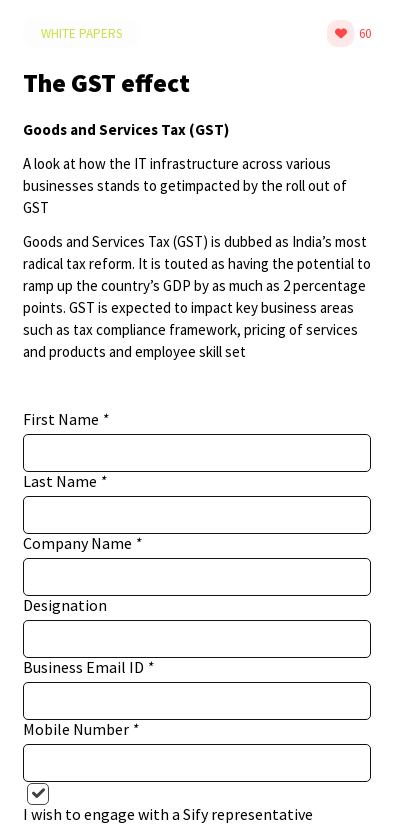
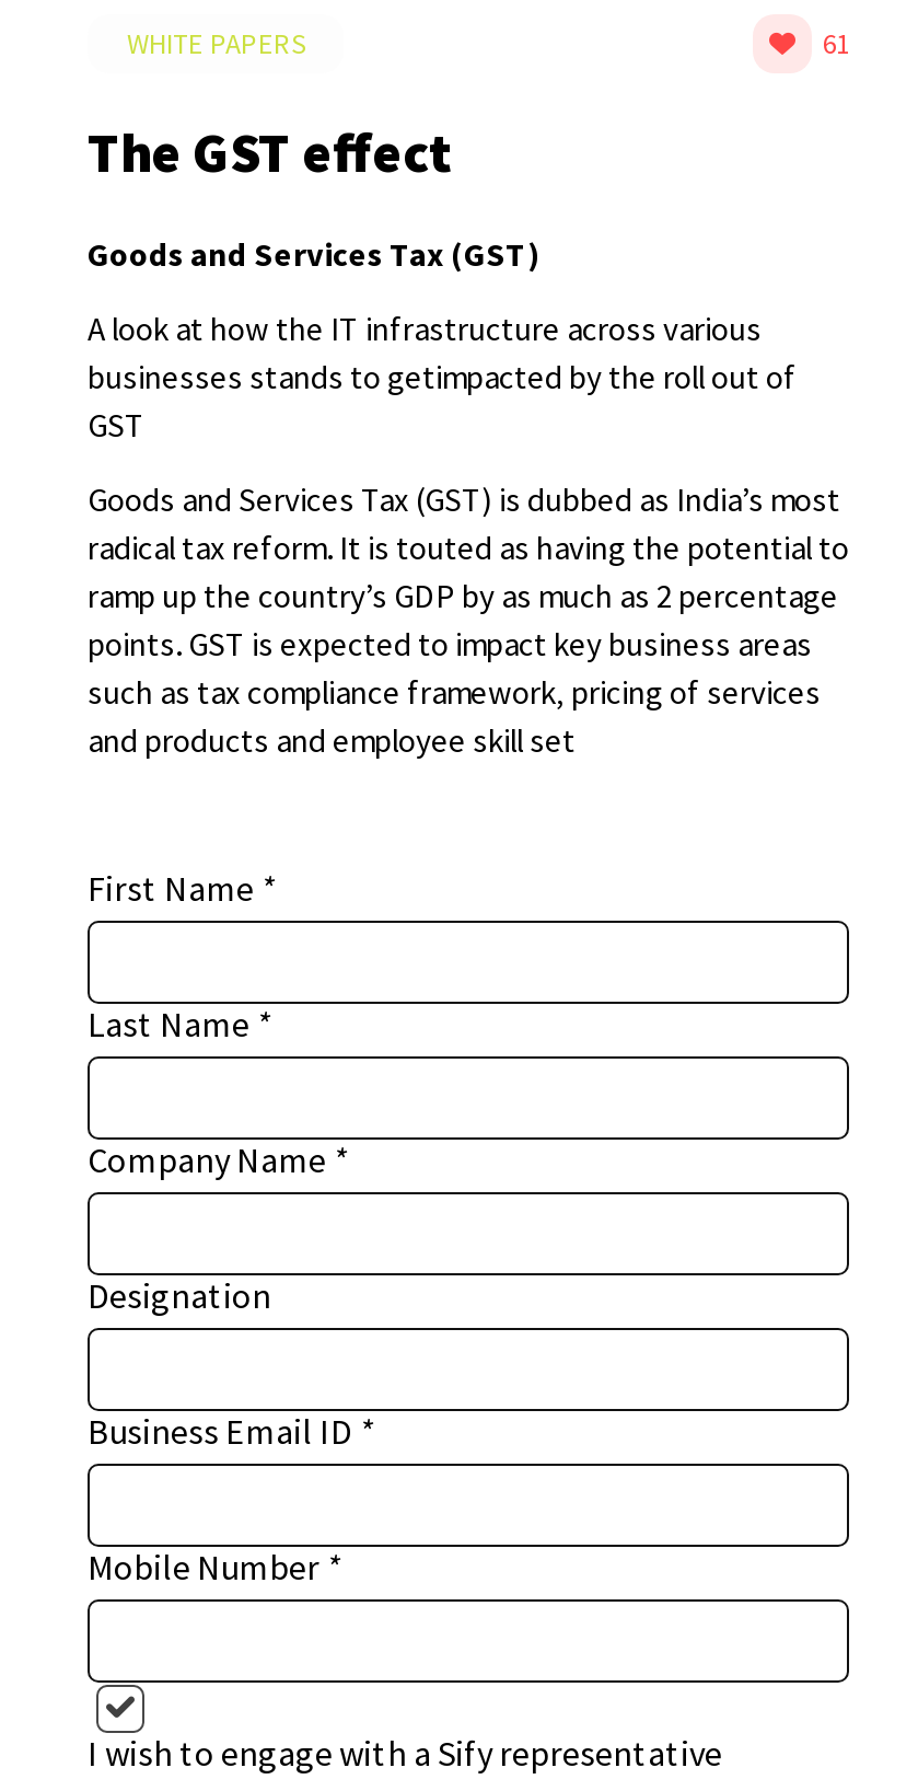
- 60
+ 61
